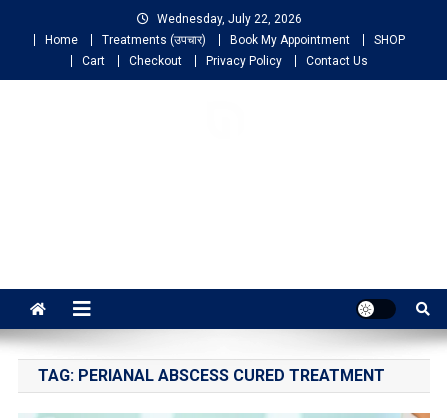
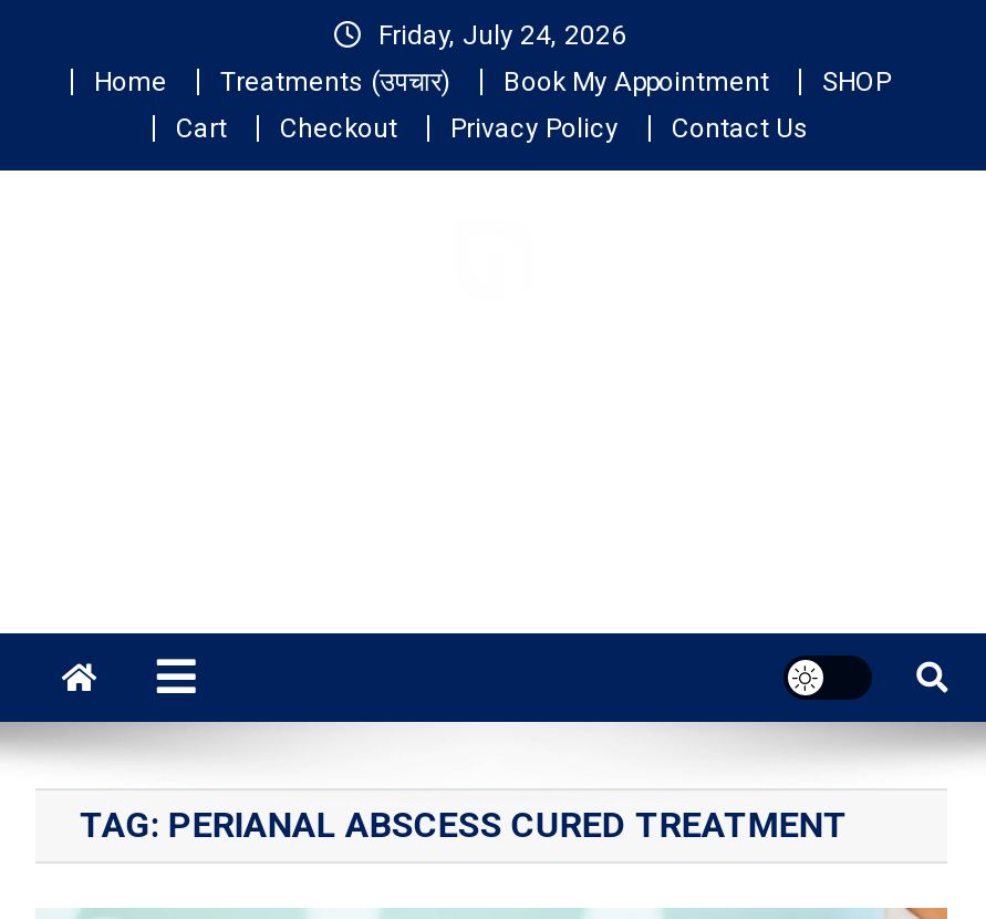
- Wednesday, July 22, 2026
+ Friday, July 24, 2026
